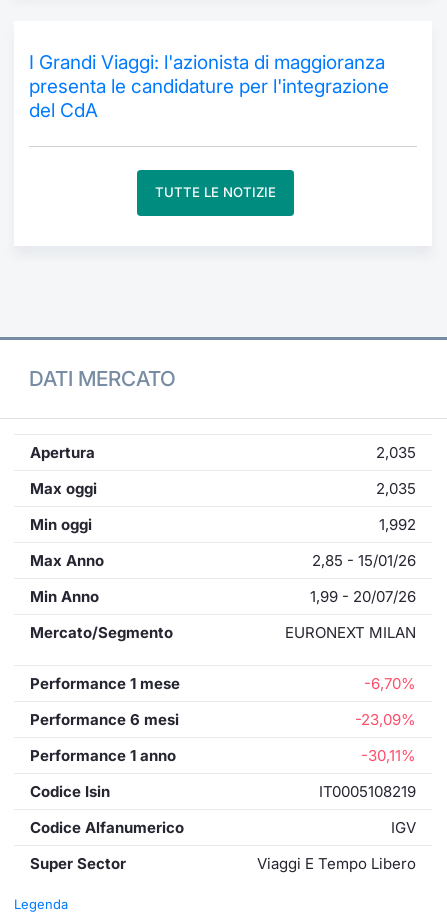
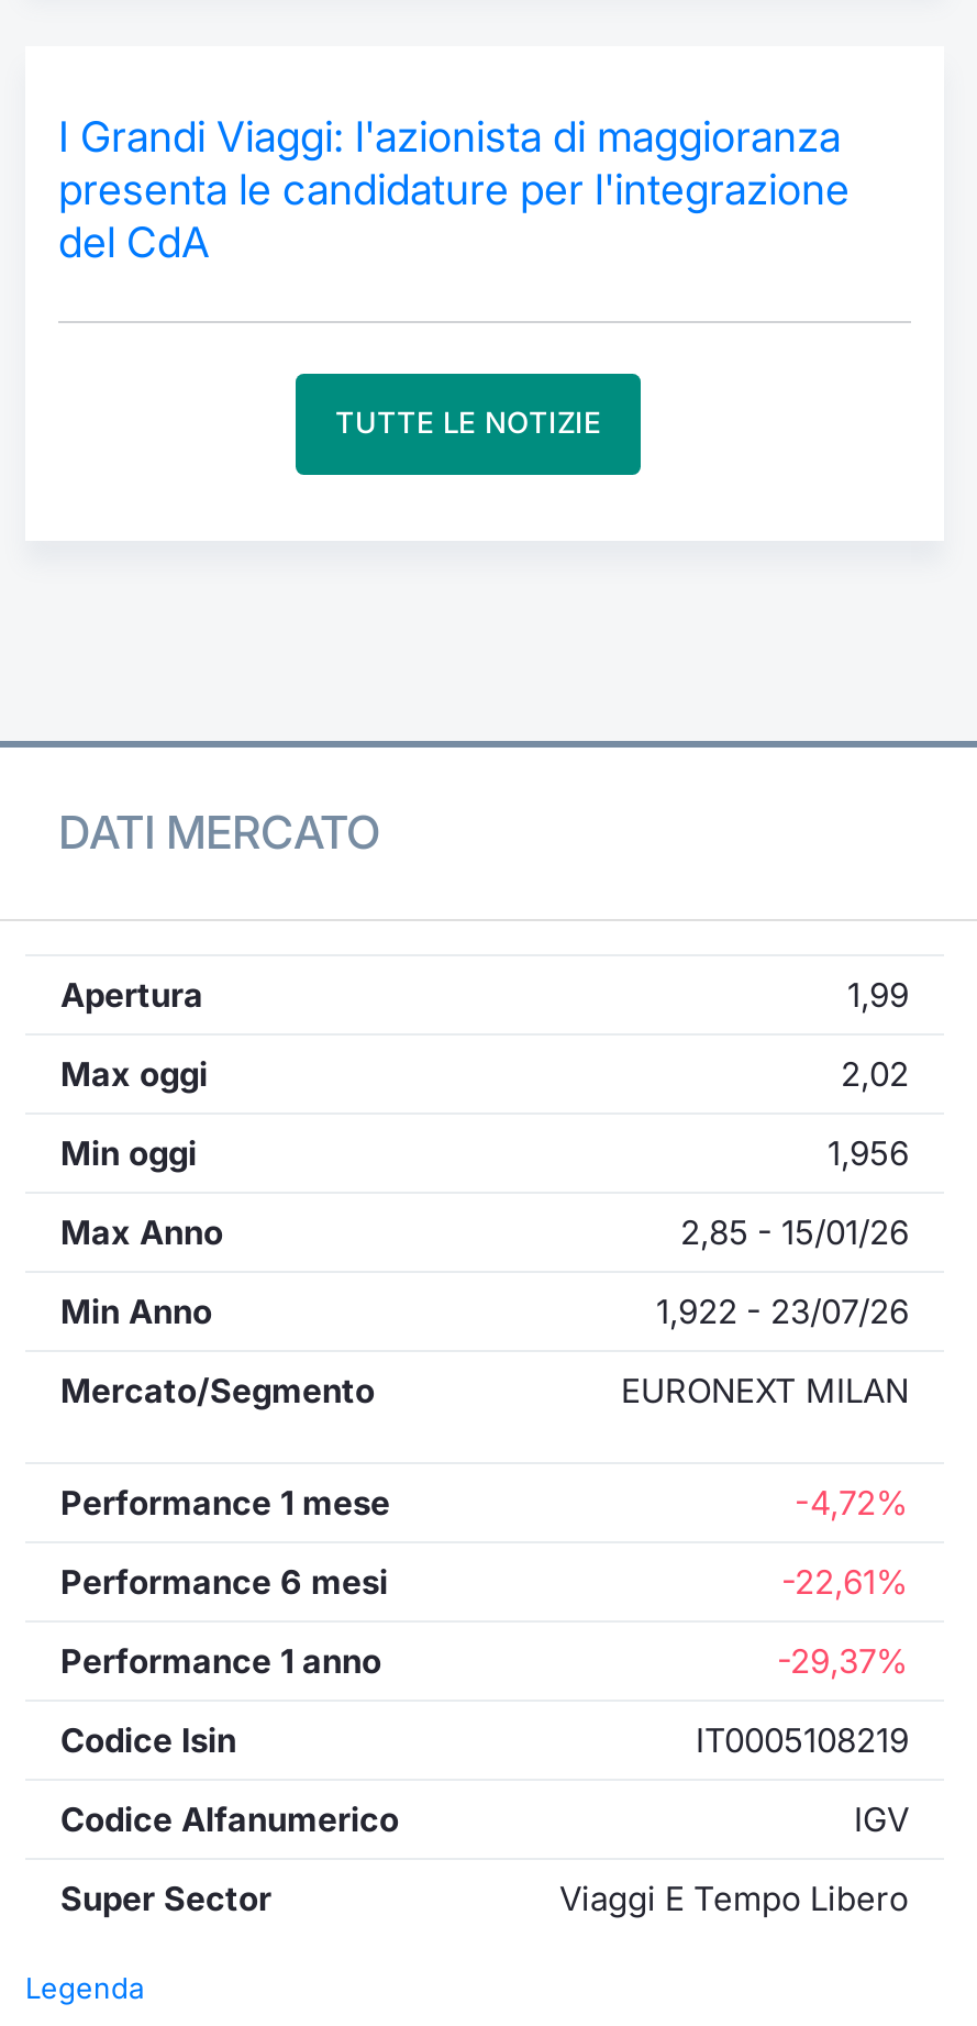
- 2,035
+ 1,99

- 2,035
+ 2,02

- 1,992
+ 1,956

- 1,99 - 20/07/26
+ 1,922 - 23/07/26

- -6,70%
+ -4,72%

- -23,09%
+ -22,61%

- -30,11%
+ -29,37%
